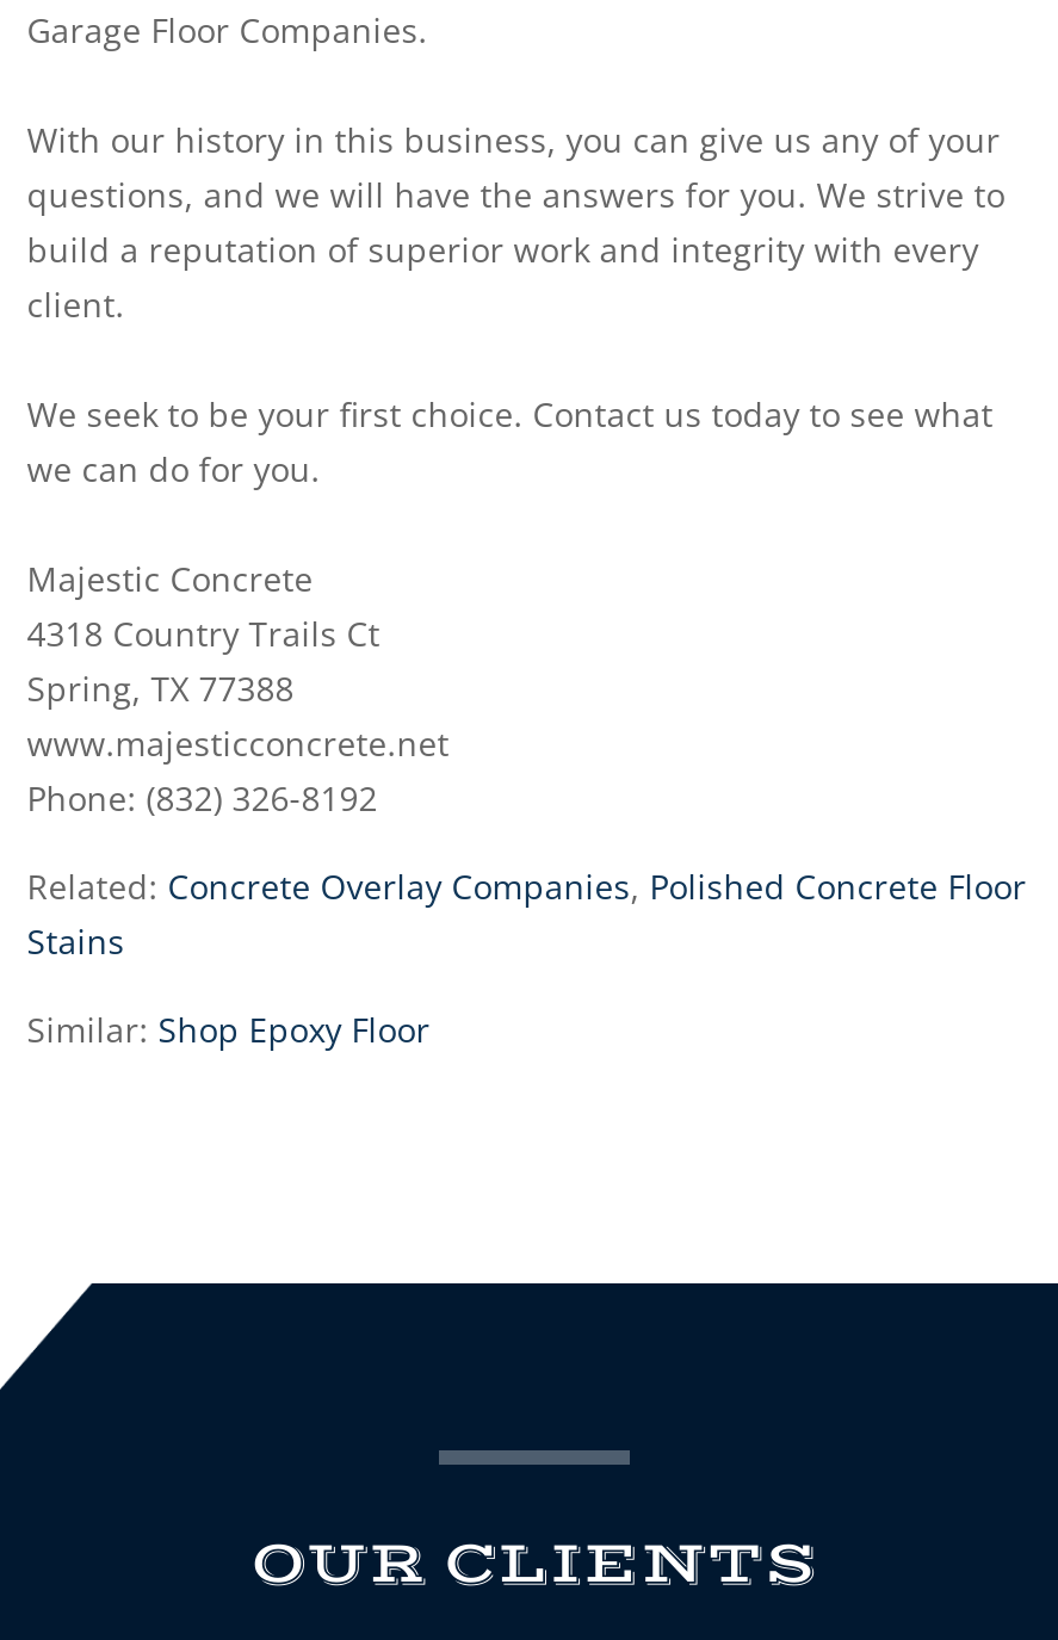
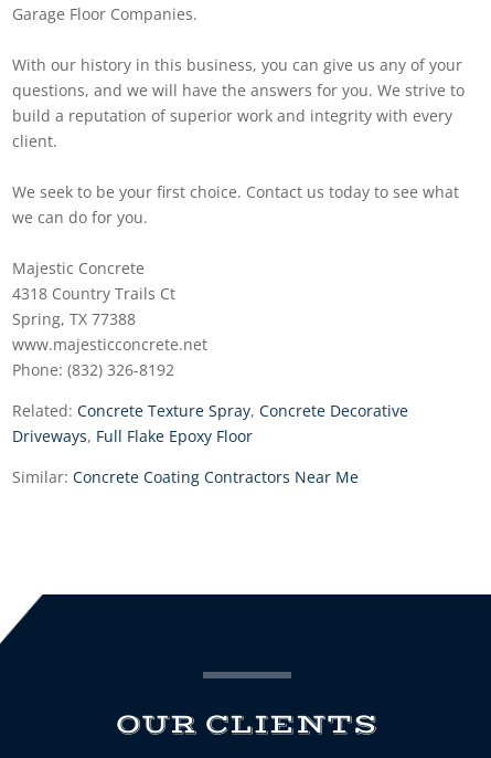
- Related: Concrete Overlay Companies, Polished Concrete Floor
- Stains
+ Related: Concrete Texture Spray, Concrete Decorative
+ Driveways, Full Flake Epoxy Floor

- Similar: Shop Epoxy Floor
+ Similar: Concrete Coating Contractors Near Me
